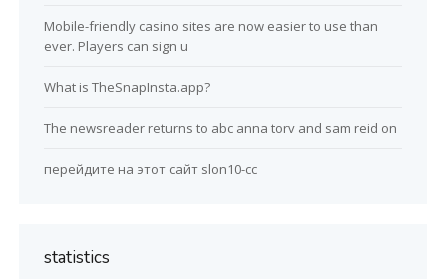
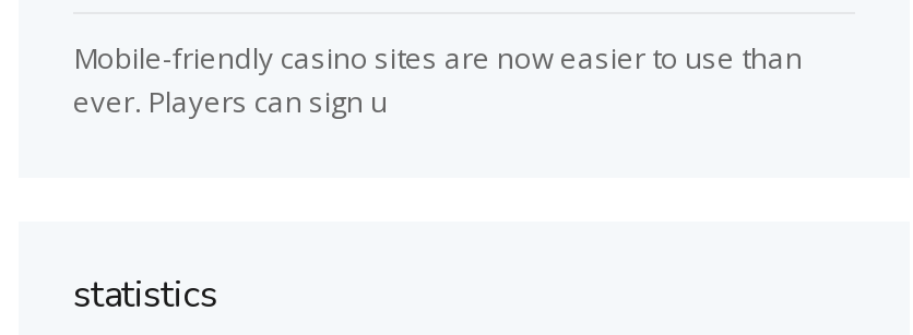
- What is TheSnapInsta.app?
- The newsreader returns to abc anna torv and sam reid on
- перейдите на этот сайт slon10-cc
